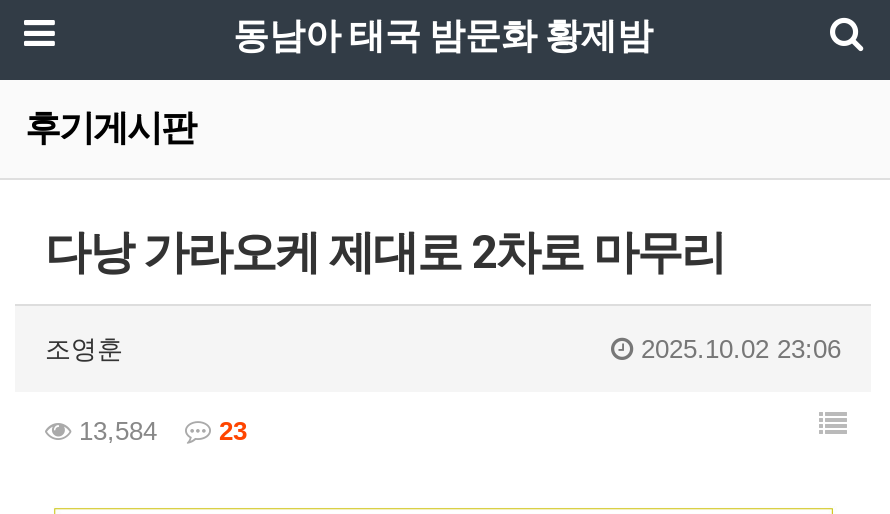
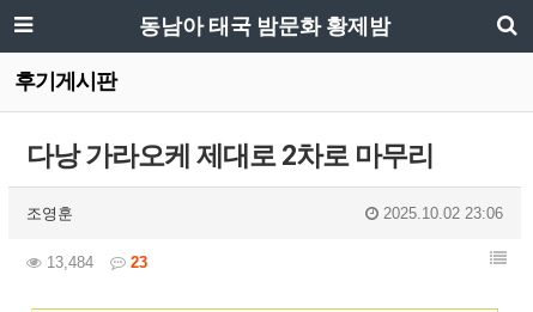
- 13,584
+ 13,484
